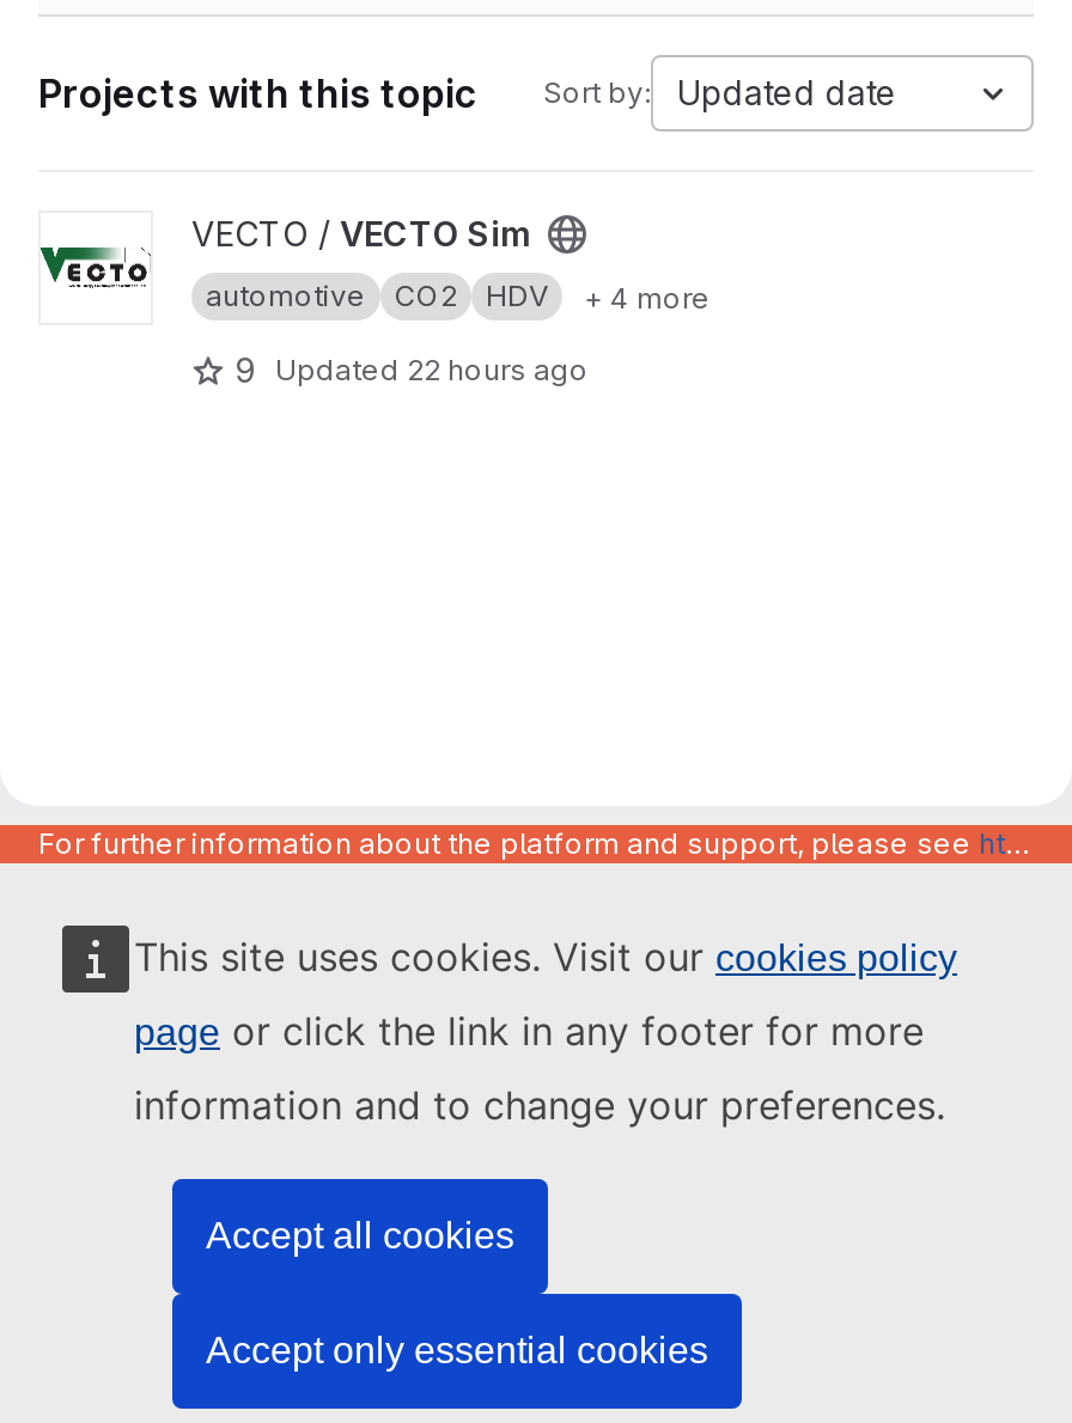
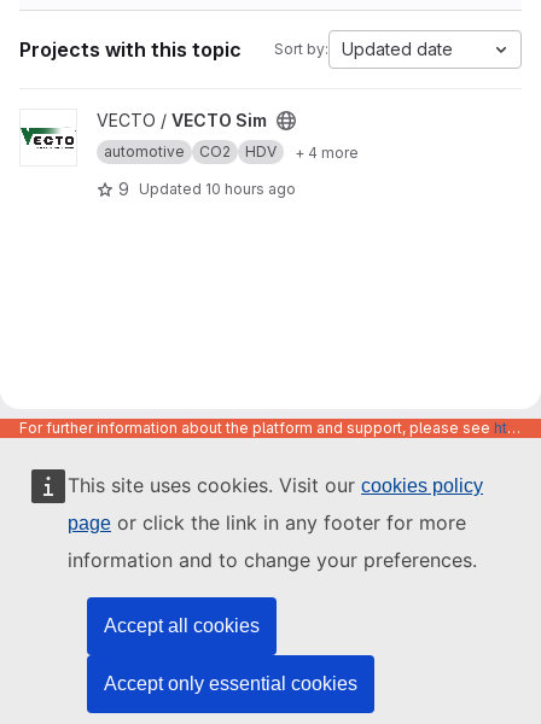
- 9 Updated 22 hours ago
+ 9 Updated 10 hours ago
